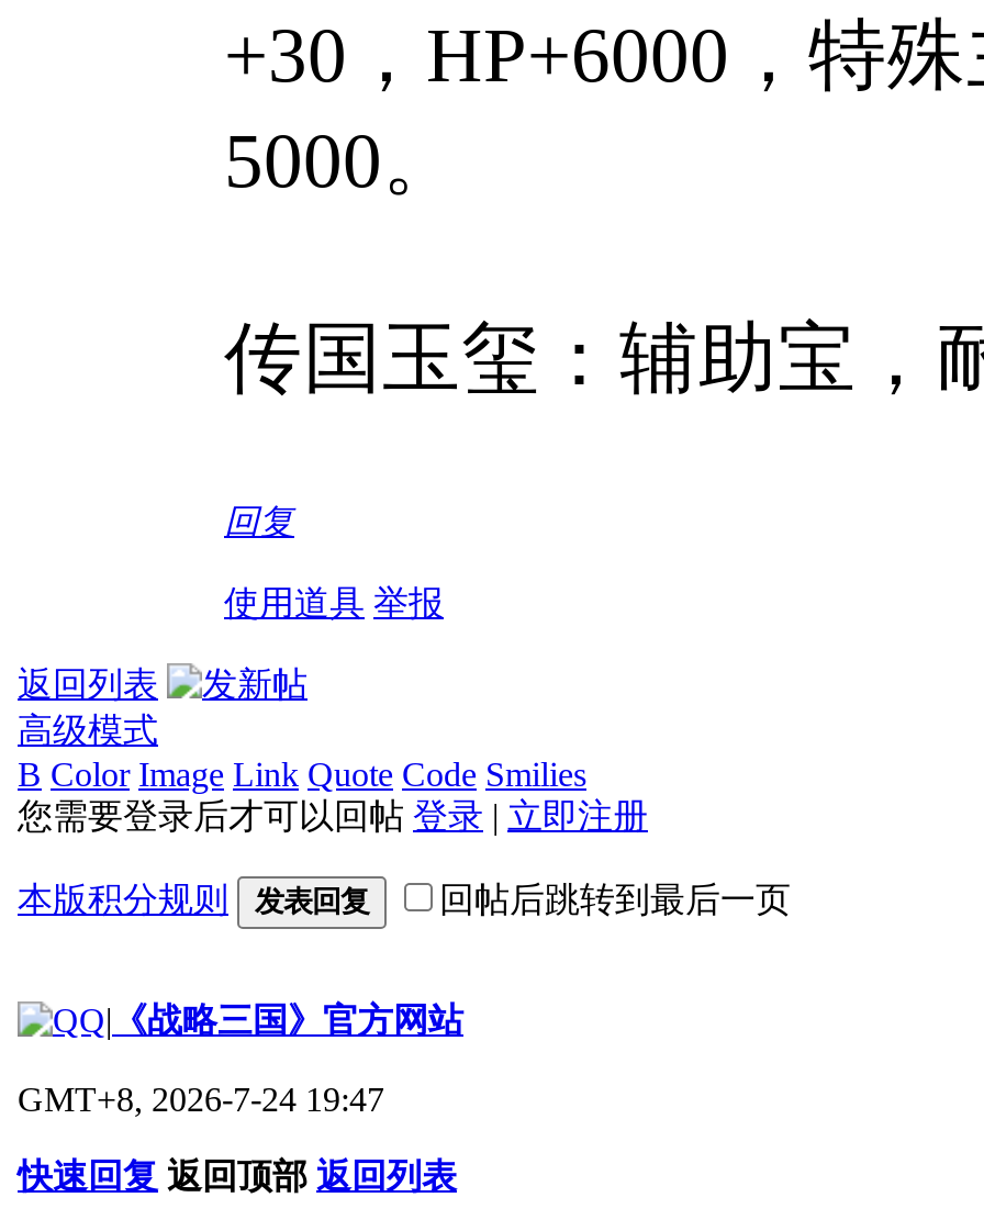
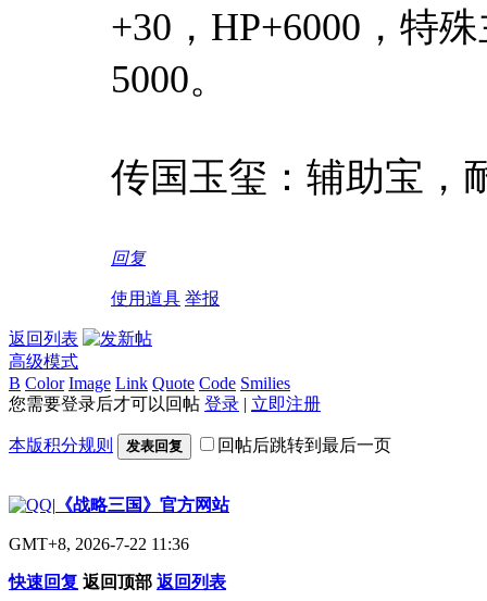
- GMT+8, 2026-7-24 19:47
+ GMT+8, 2026-7-22 11:36
